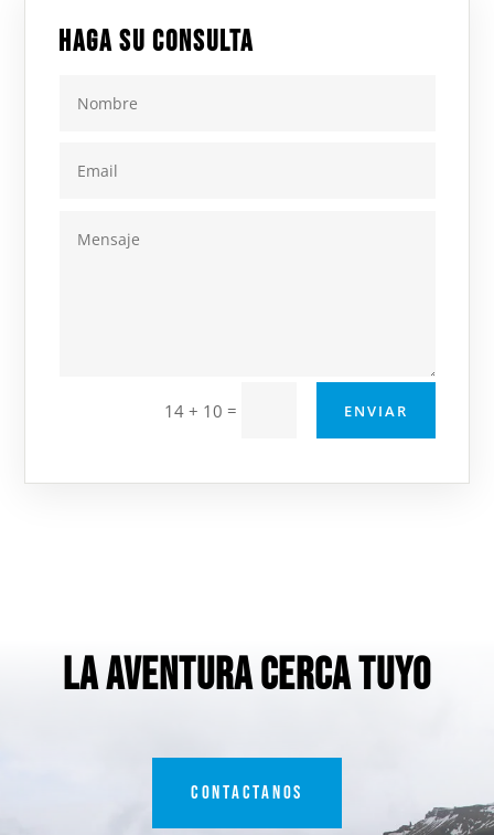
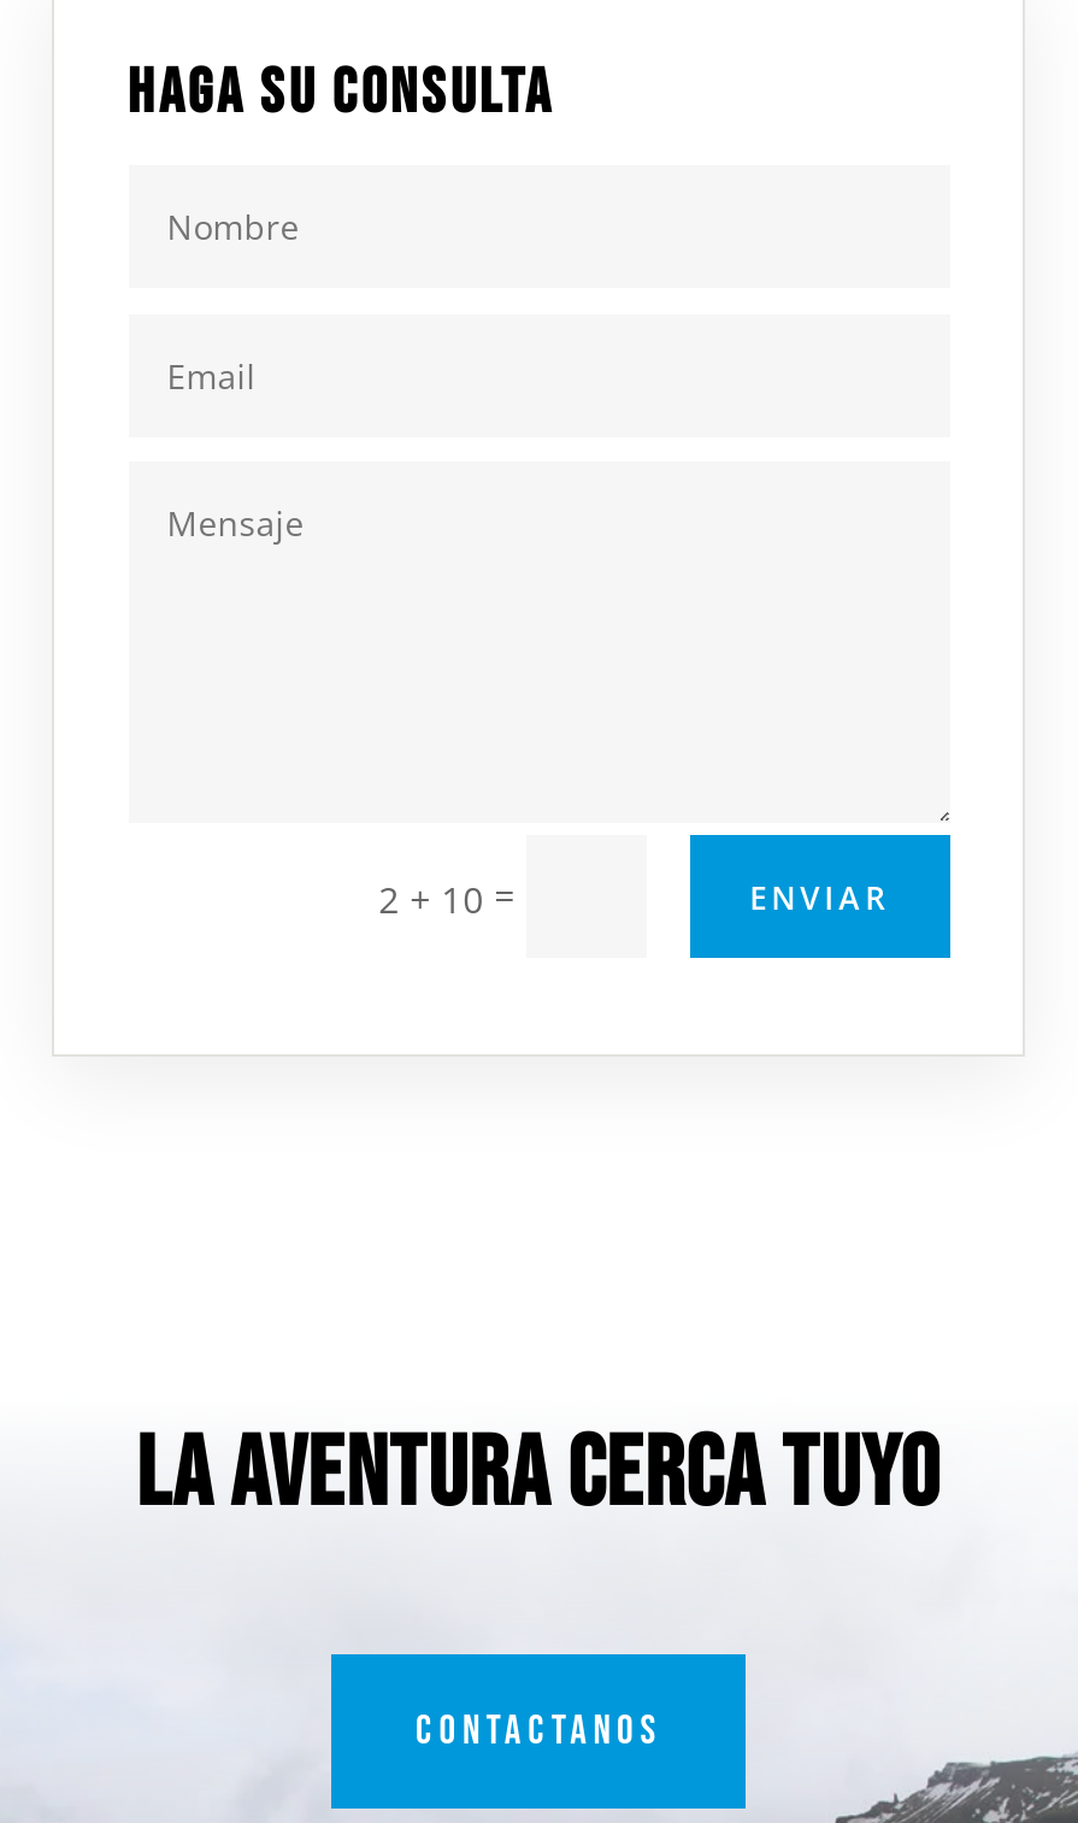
- 14 + 10 =
+ 2 + 10 =
